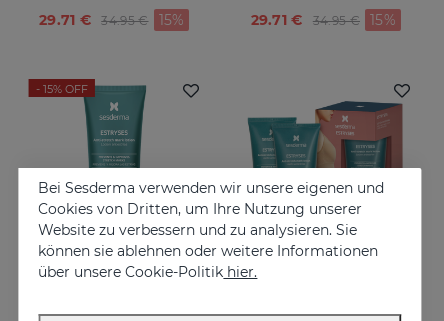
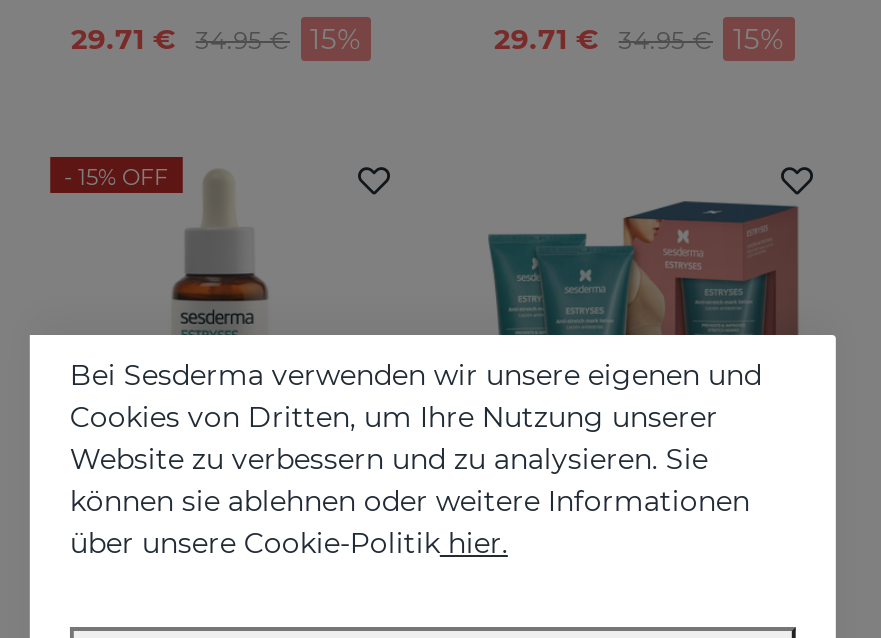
- [image]
+ [image]
